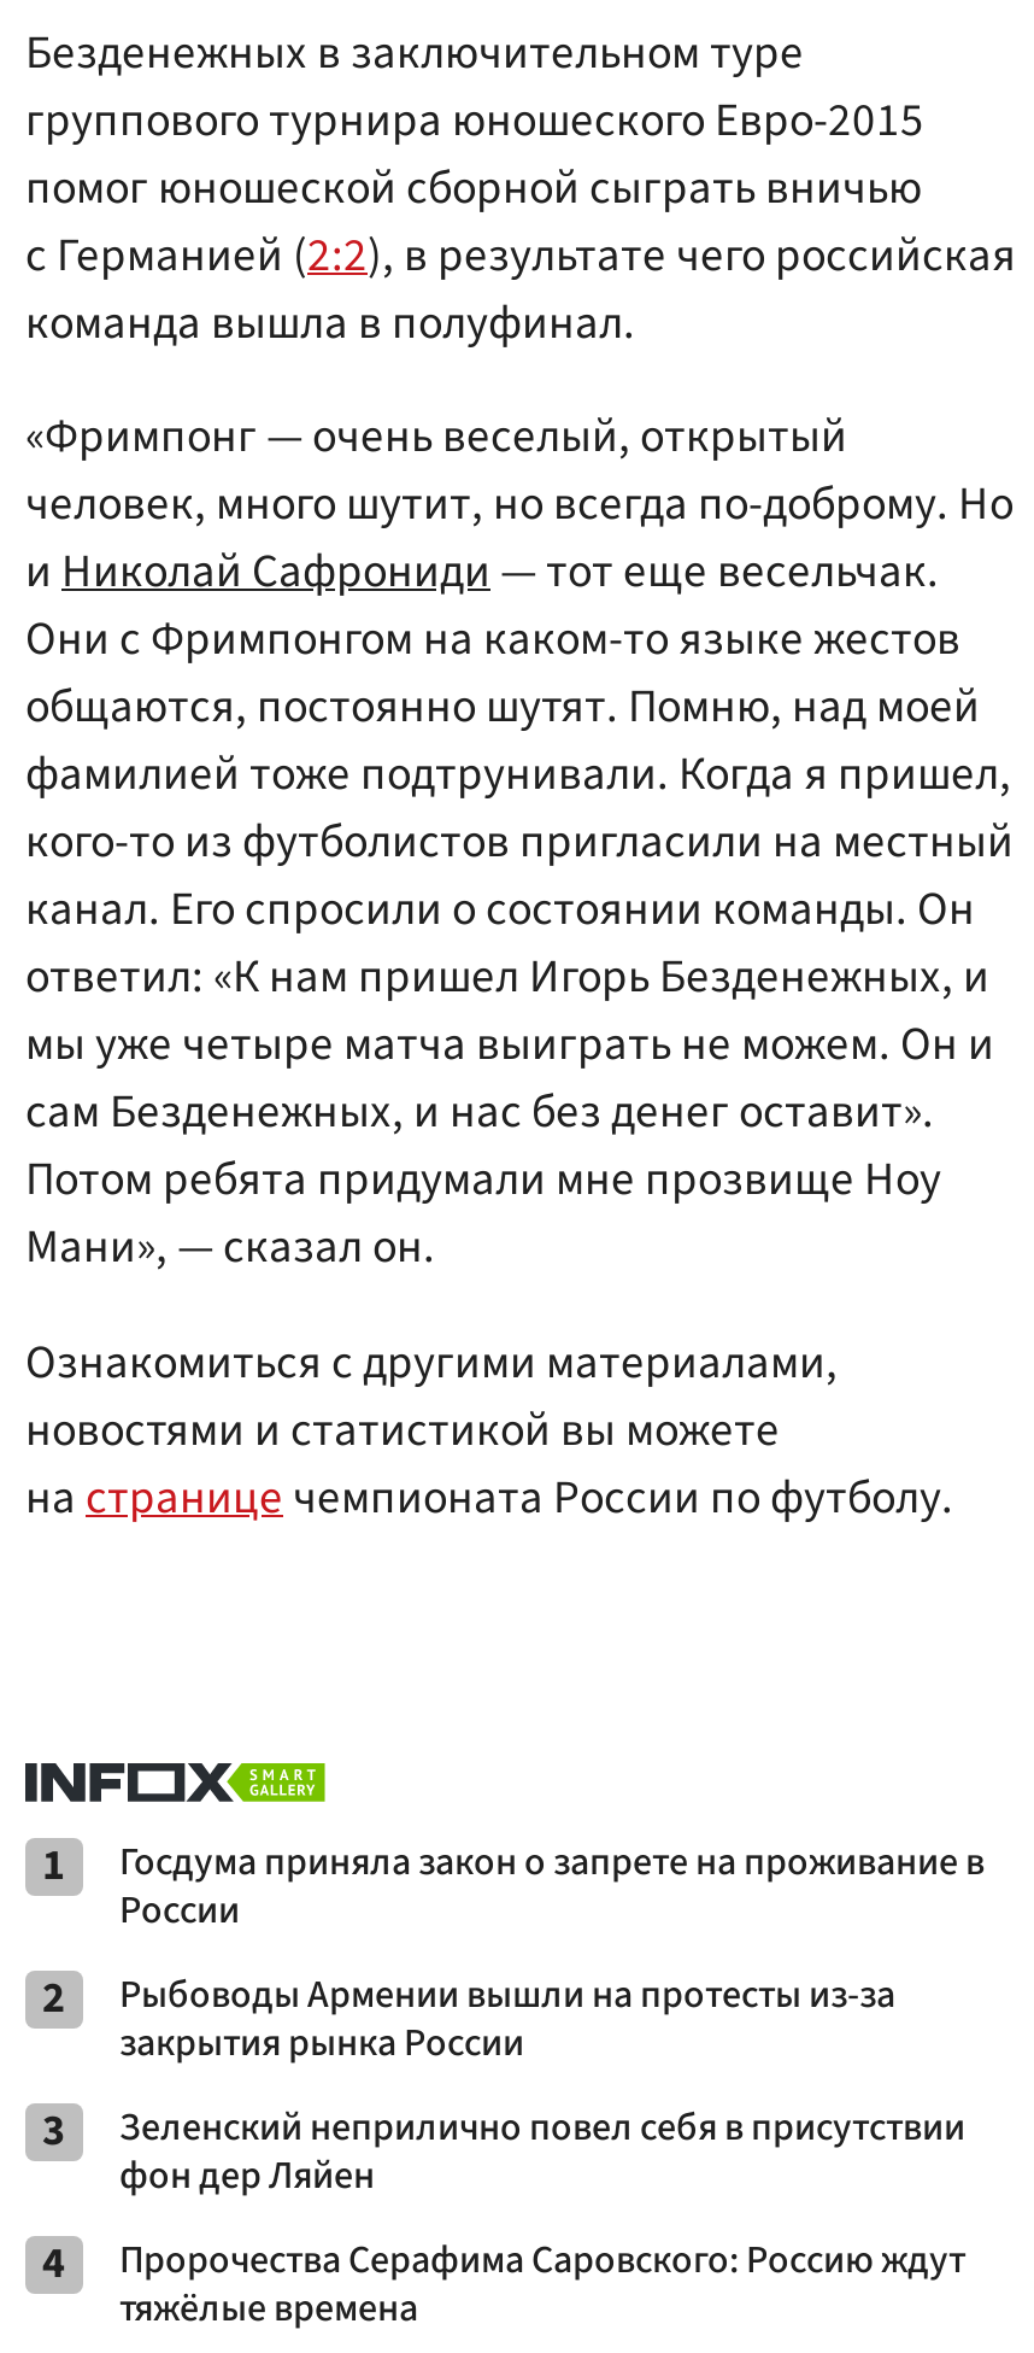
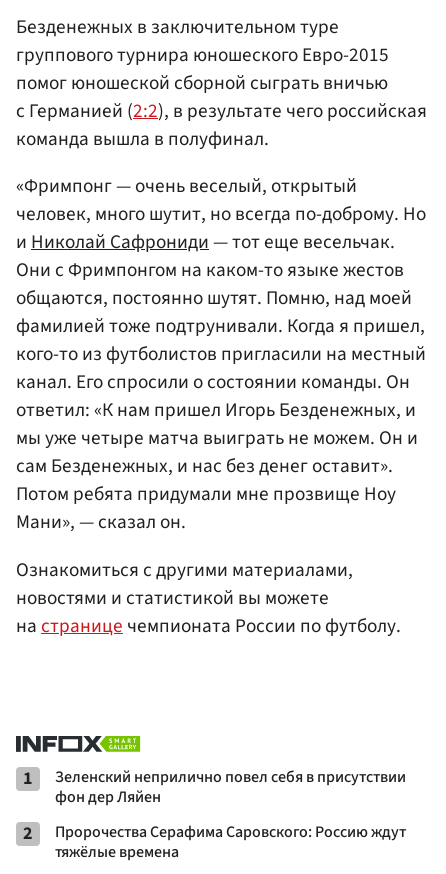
- Госдума приняла закон о запрете на проживание в
- России
- 2
- Рыбоводы Армении вышли на протесты из-за
- закрытия рынка России
- 3

- 4 Пророчества Серафима Саровского: Россию ждут
+ 2 Пророчества Серафима Саровского: Россию ждут
